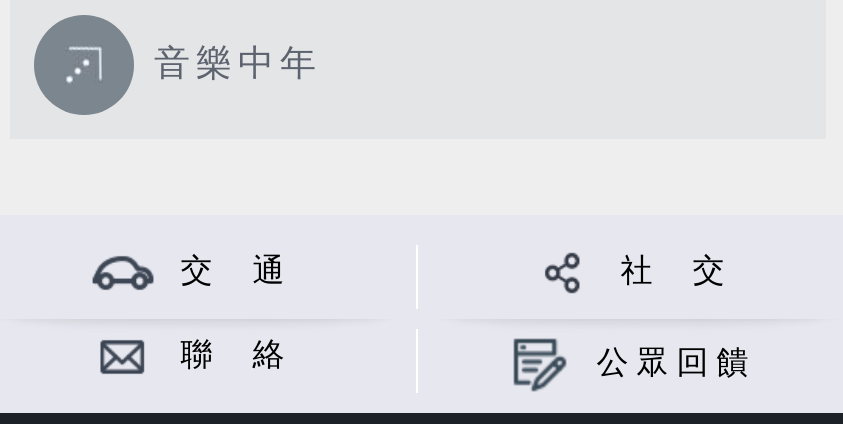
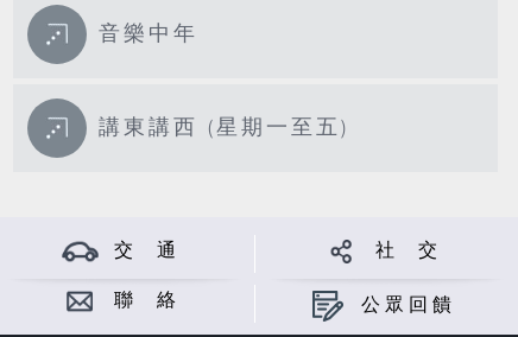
+ 講東講西 (星期一至五)
